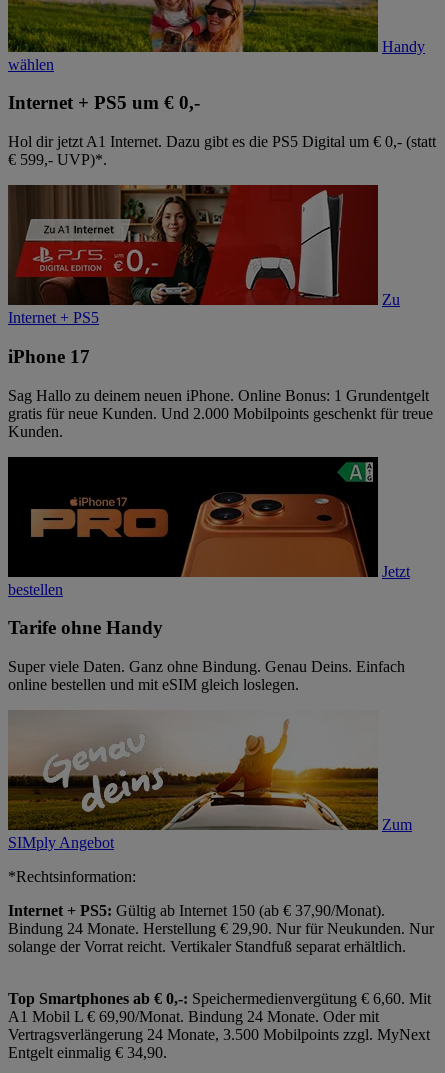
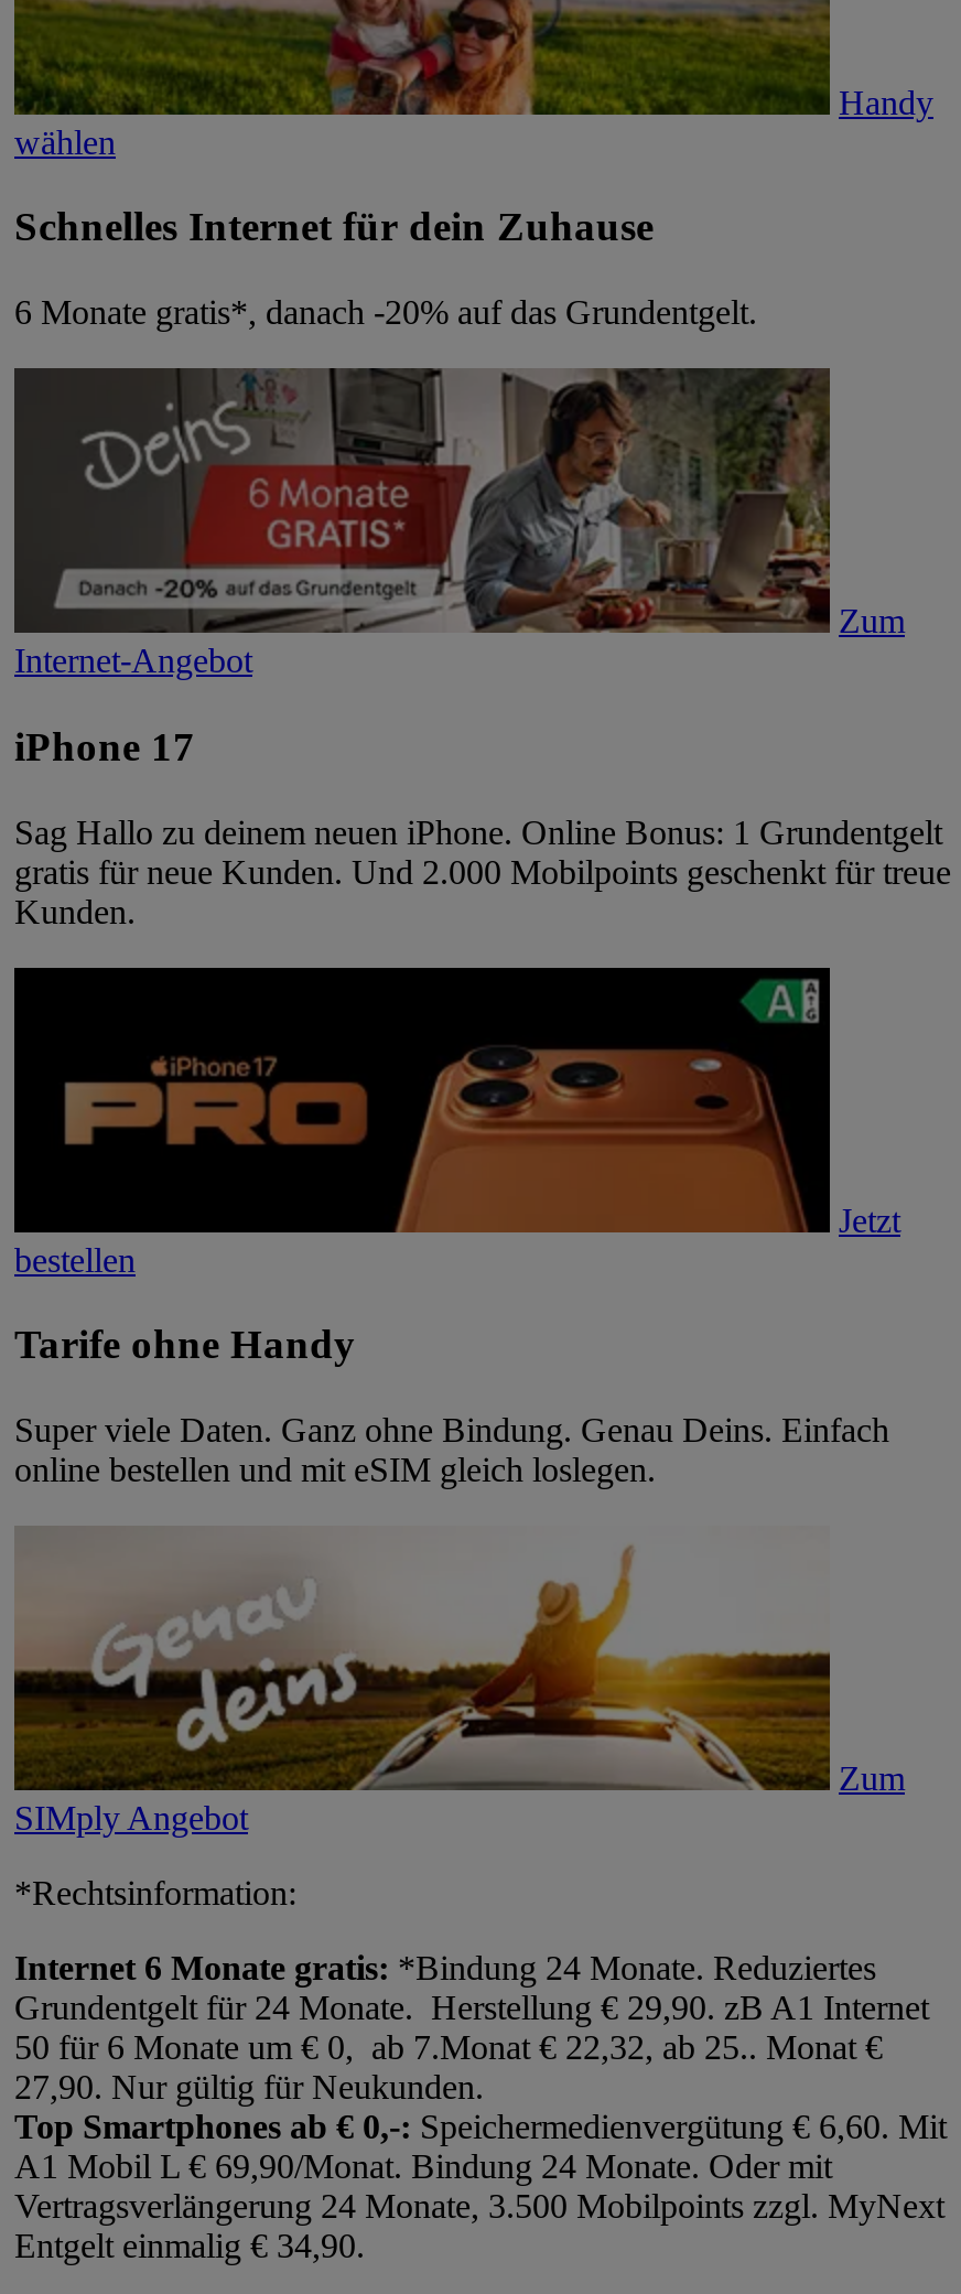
- Internet + PS5 um € 0,-
+ Schnelles Internet für dein Zuhause

- Hol dir jetzt A1 Internet. Dazu gibt es die PS5 Digital um € 0,- (statt
- € 599,- UVP)*.
+ 6 Monate gratis*, danach -20% auf das Grundentgelt.

- [image]
- Zu
- Internet + PS5
+ [image]
+ Zum
+ Internet-Angebot

- Internet + PS5: Gültig ab Internet 150 (ab € 37,90/Monat).
- Bindung 24 Monate. Herstellung € 29,90. Nur für Neukunden. Nur
- solange der Vorrat reicht. Vertikaler Standfuß separat erhältlich.
+ Internet 6 Monate gratis: *Bindung 24 Monate. Reduziertes
+ Grundentgelt für 24 Monate. Herstellung € 29,90. zB A1 Internet
+ 50 für 6 Monate um € 0, ab 7.Monat € 22,32, ab 25.. Monat €
+ 27,90. Nur gültig für Neukunden.
